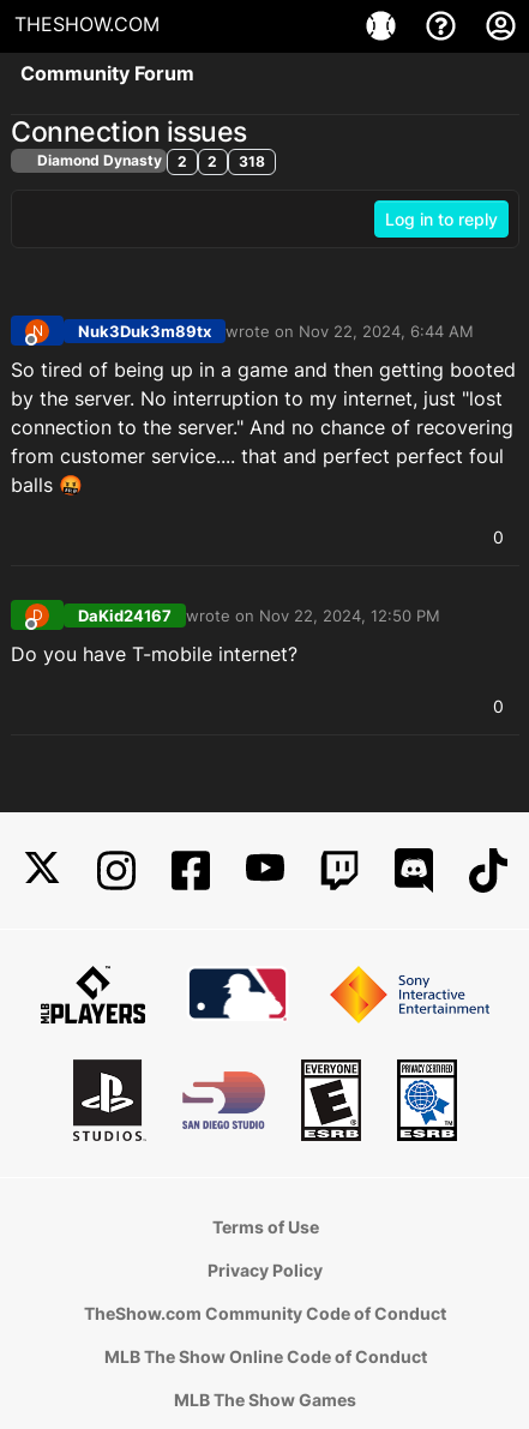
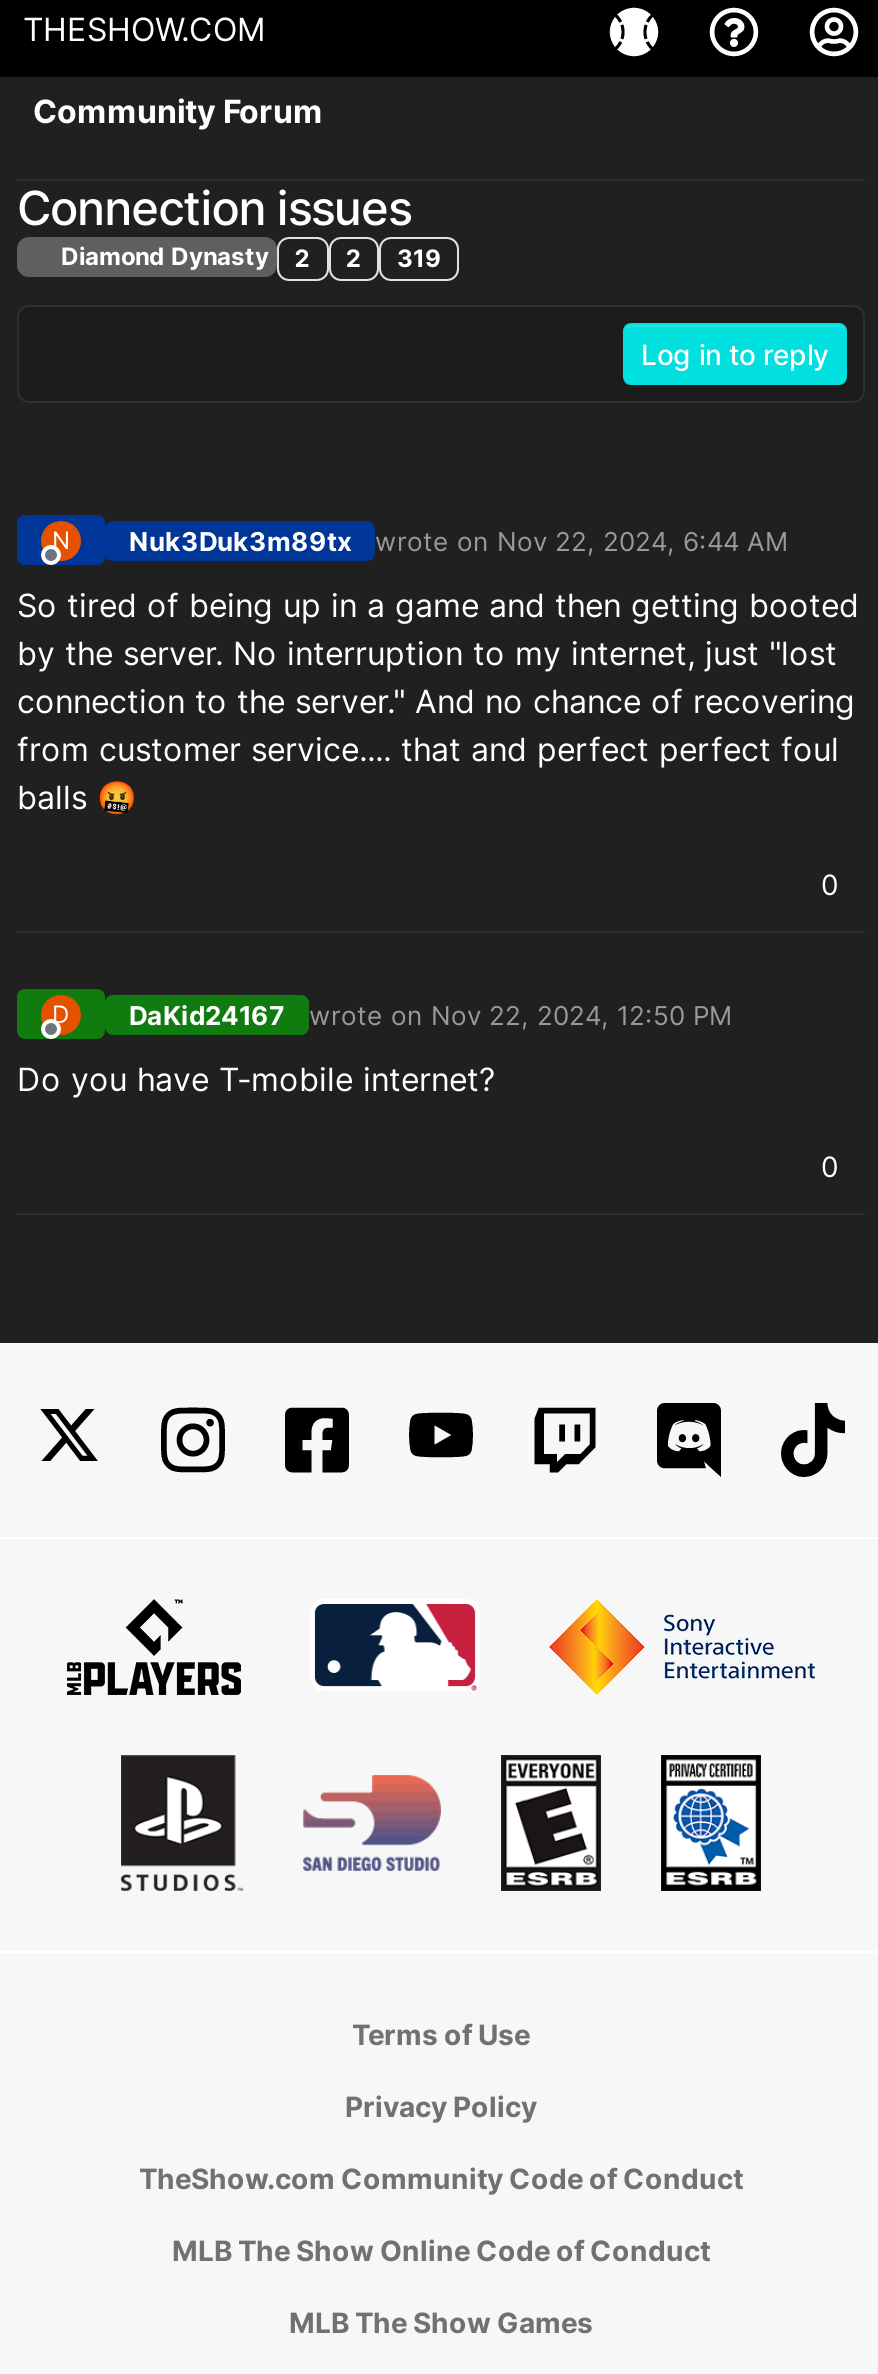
- Diamond Dynasty 2 2 318
+ Diamond Dynasty 2 2 319
